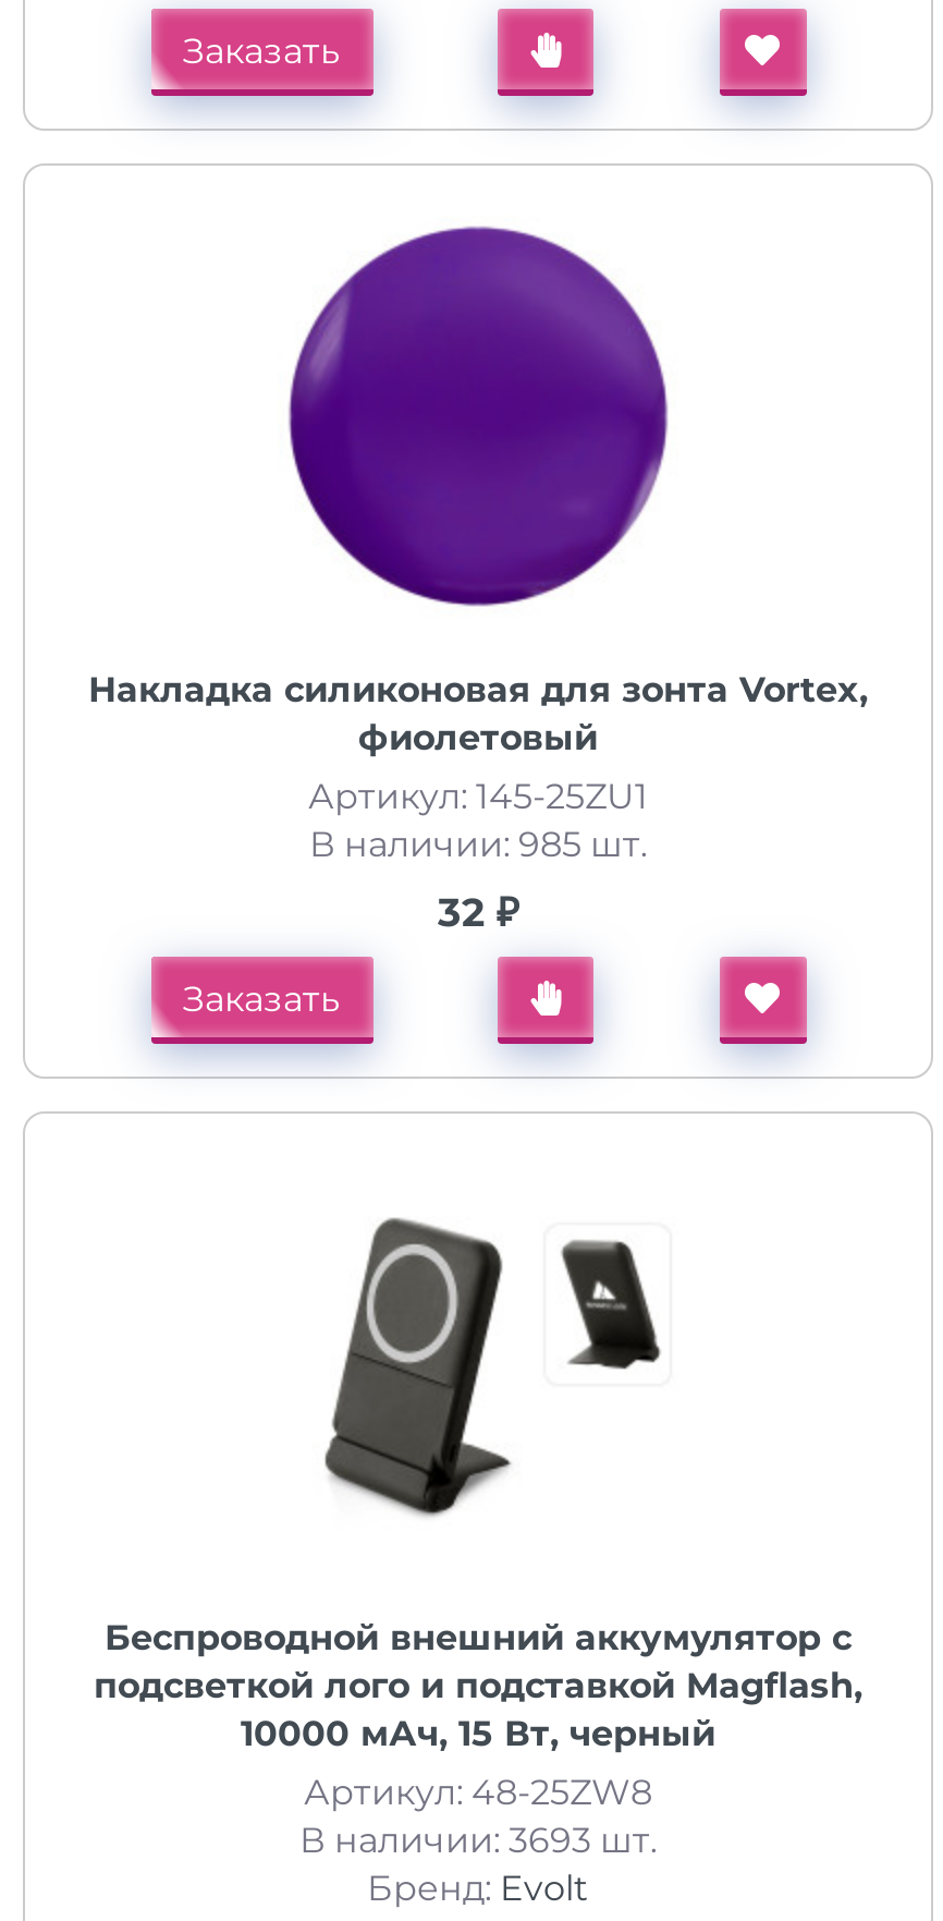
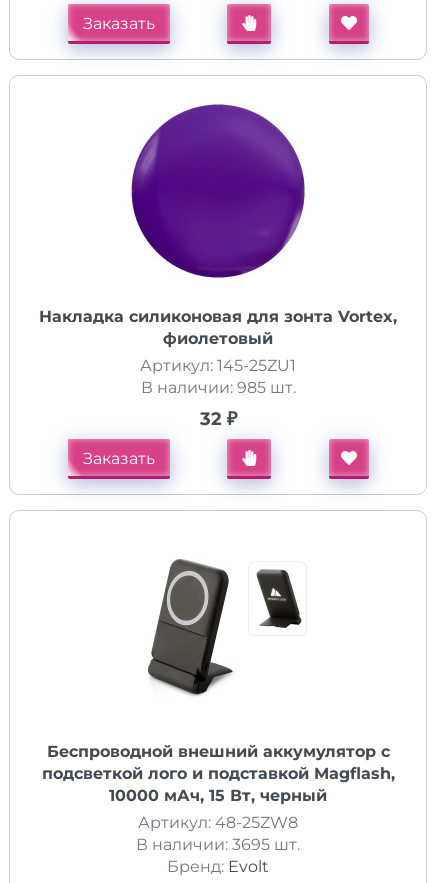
- В наличии: 3693 шт.
+ В наличии: 3695 шт.
